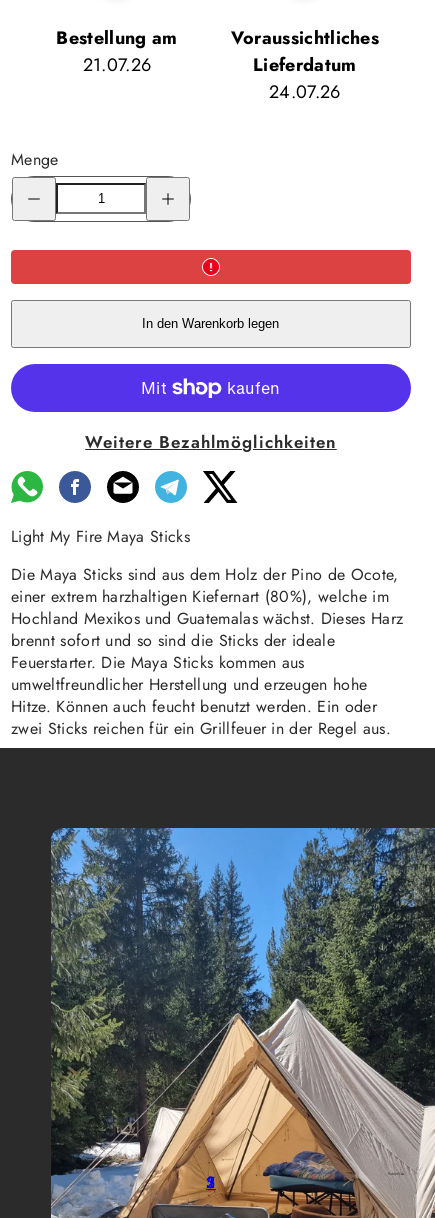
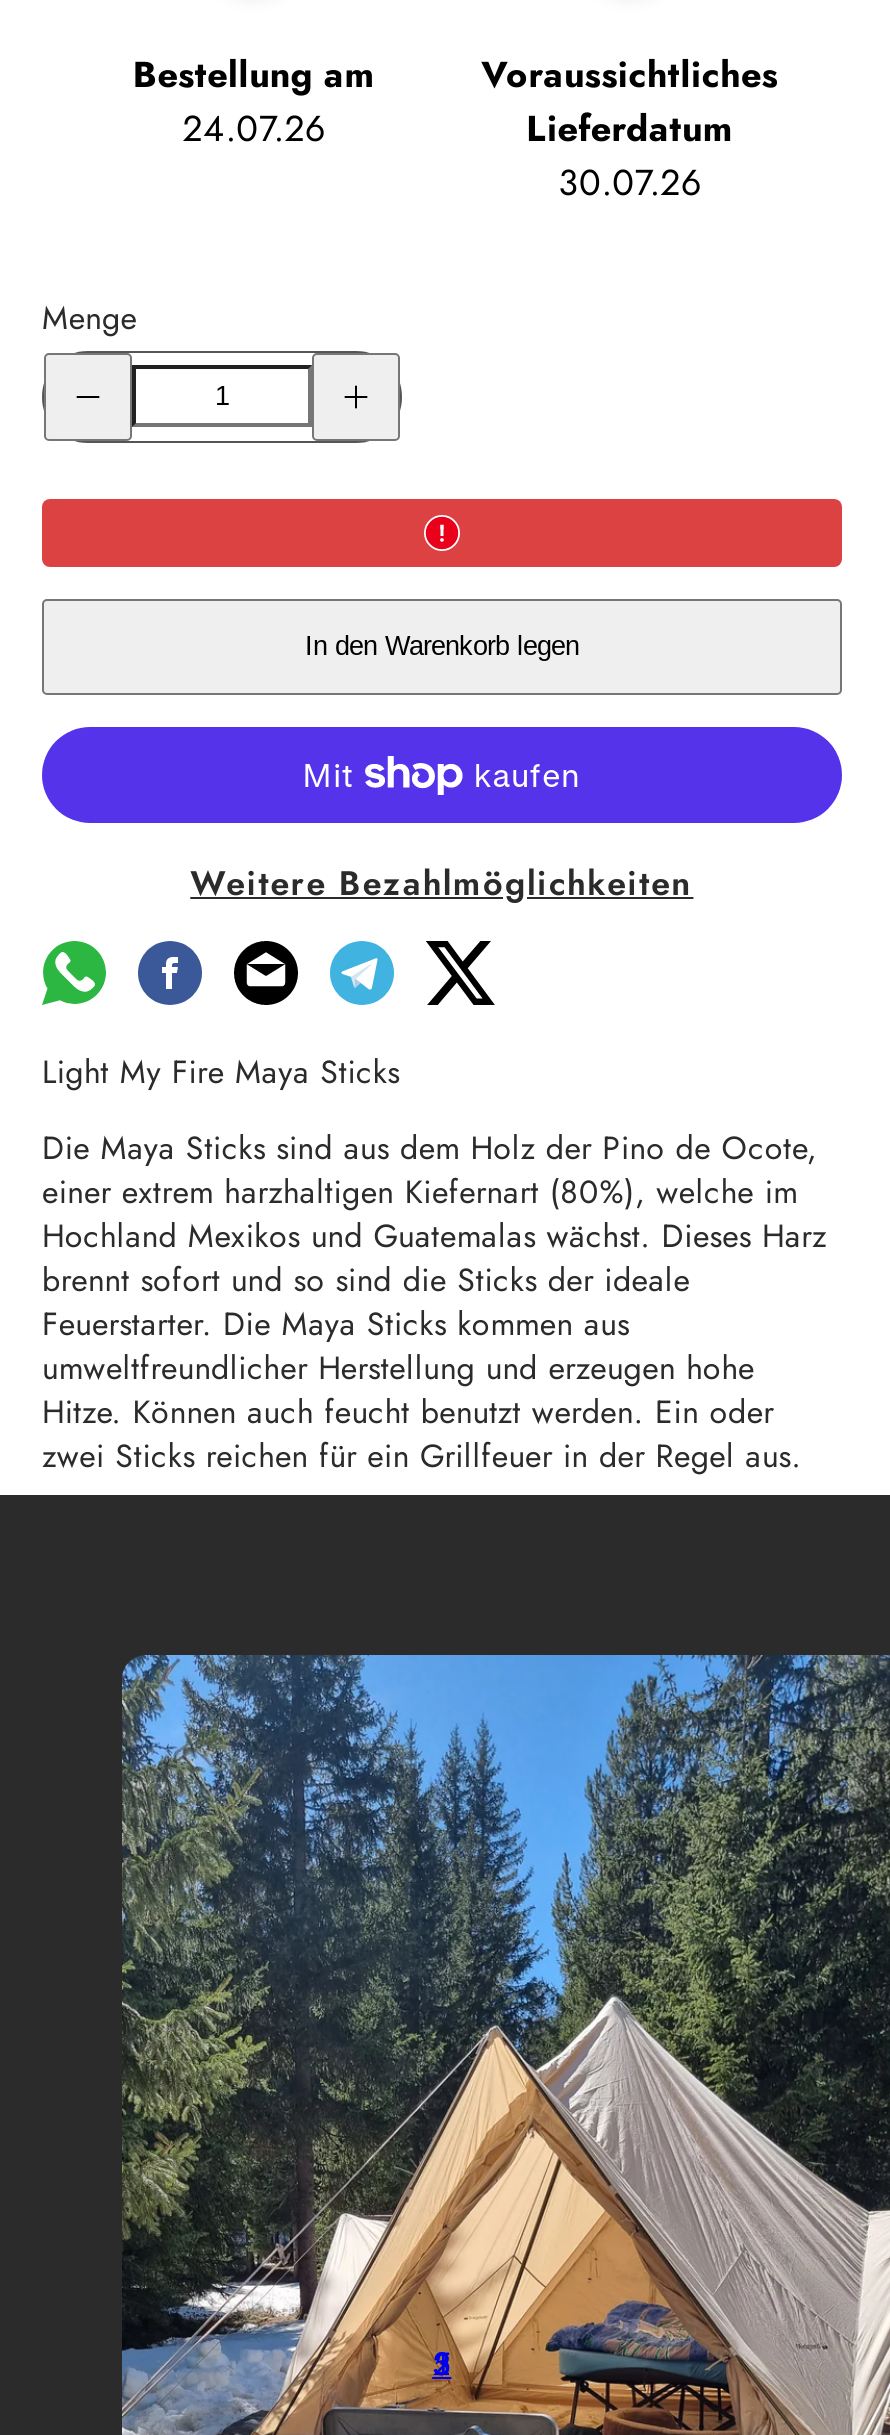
- 21.07.26
+ 24.07.26

- 24.07.26
+ 30.07.26
